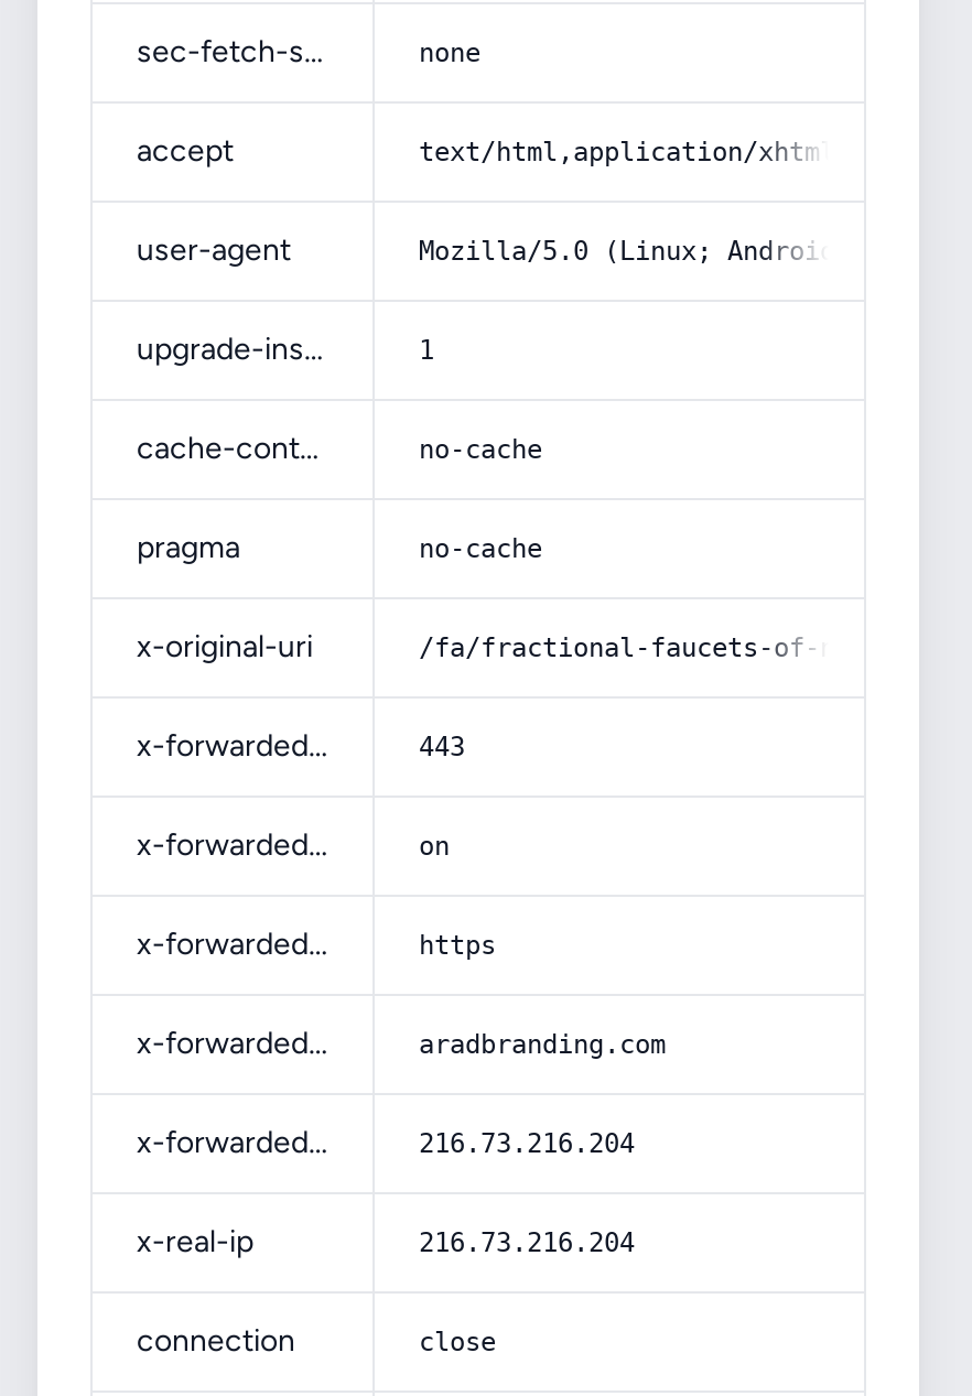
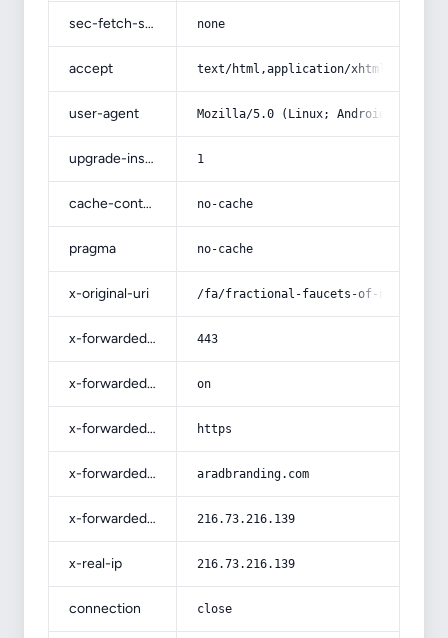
- 216.73.216.204
+ 216.73.216.139

- 216.73.216.204
+ 216.73.216.139
